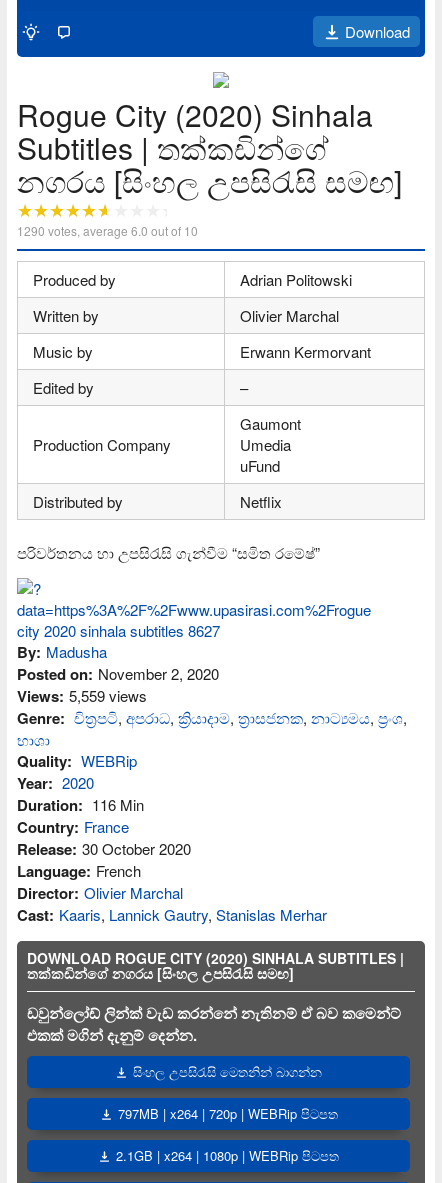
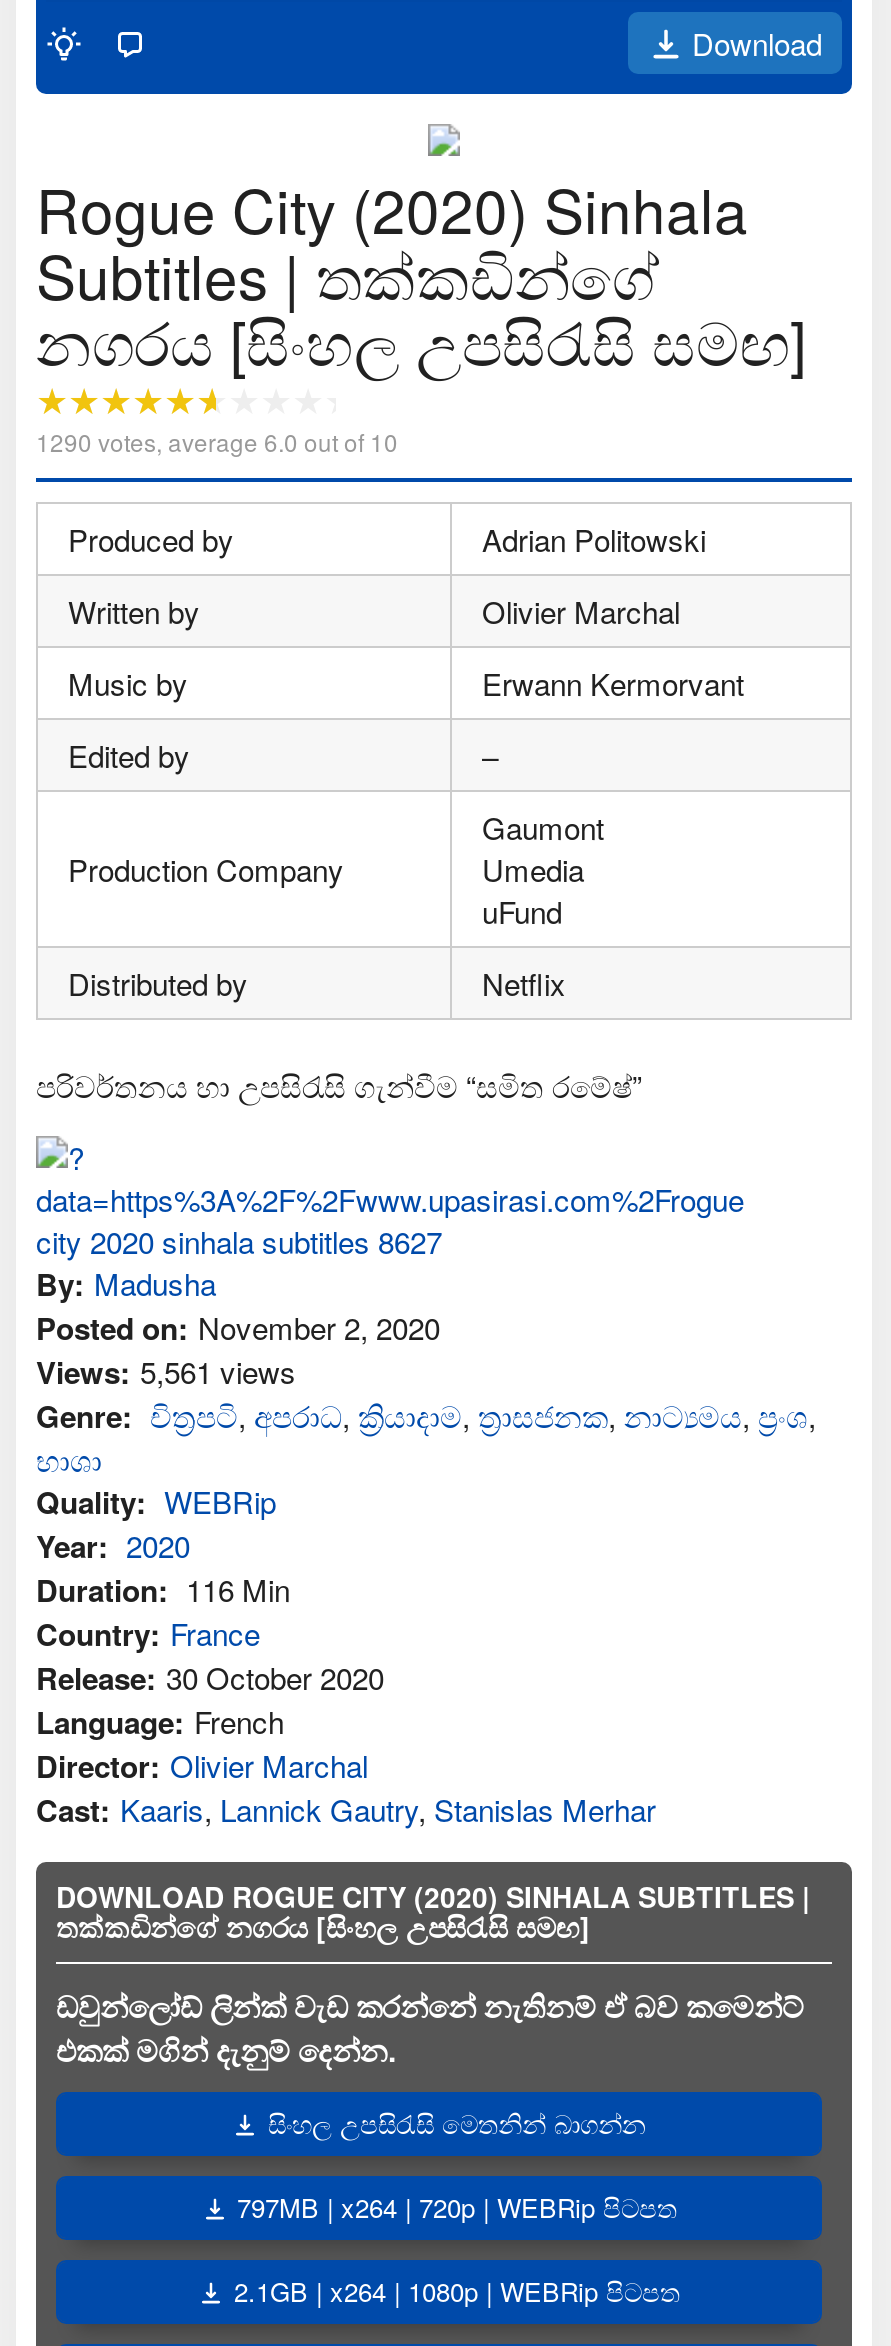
- Views: 5,559 views
+ Views: 5,561 views
